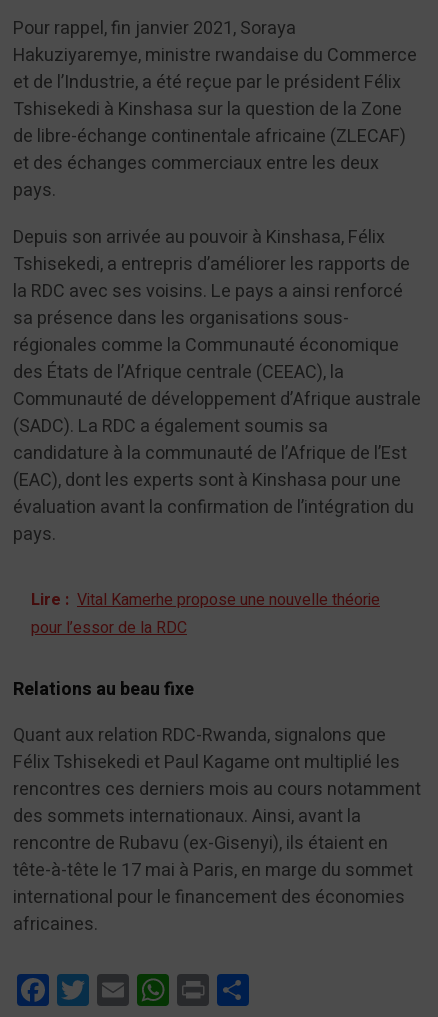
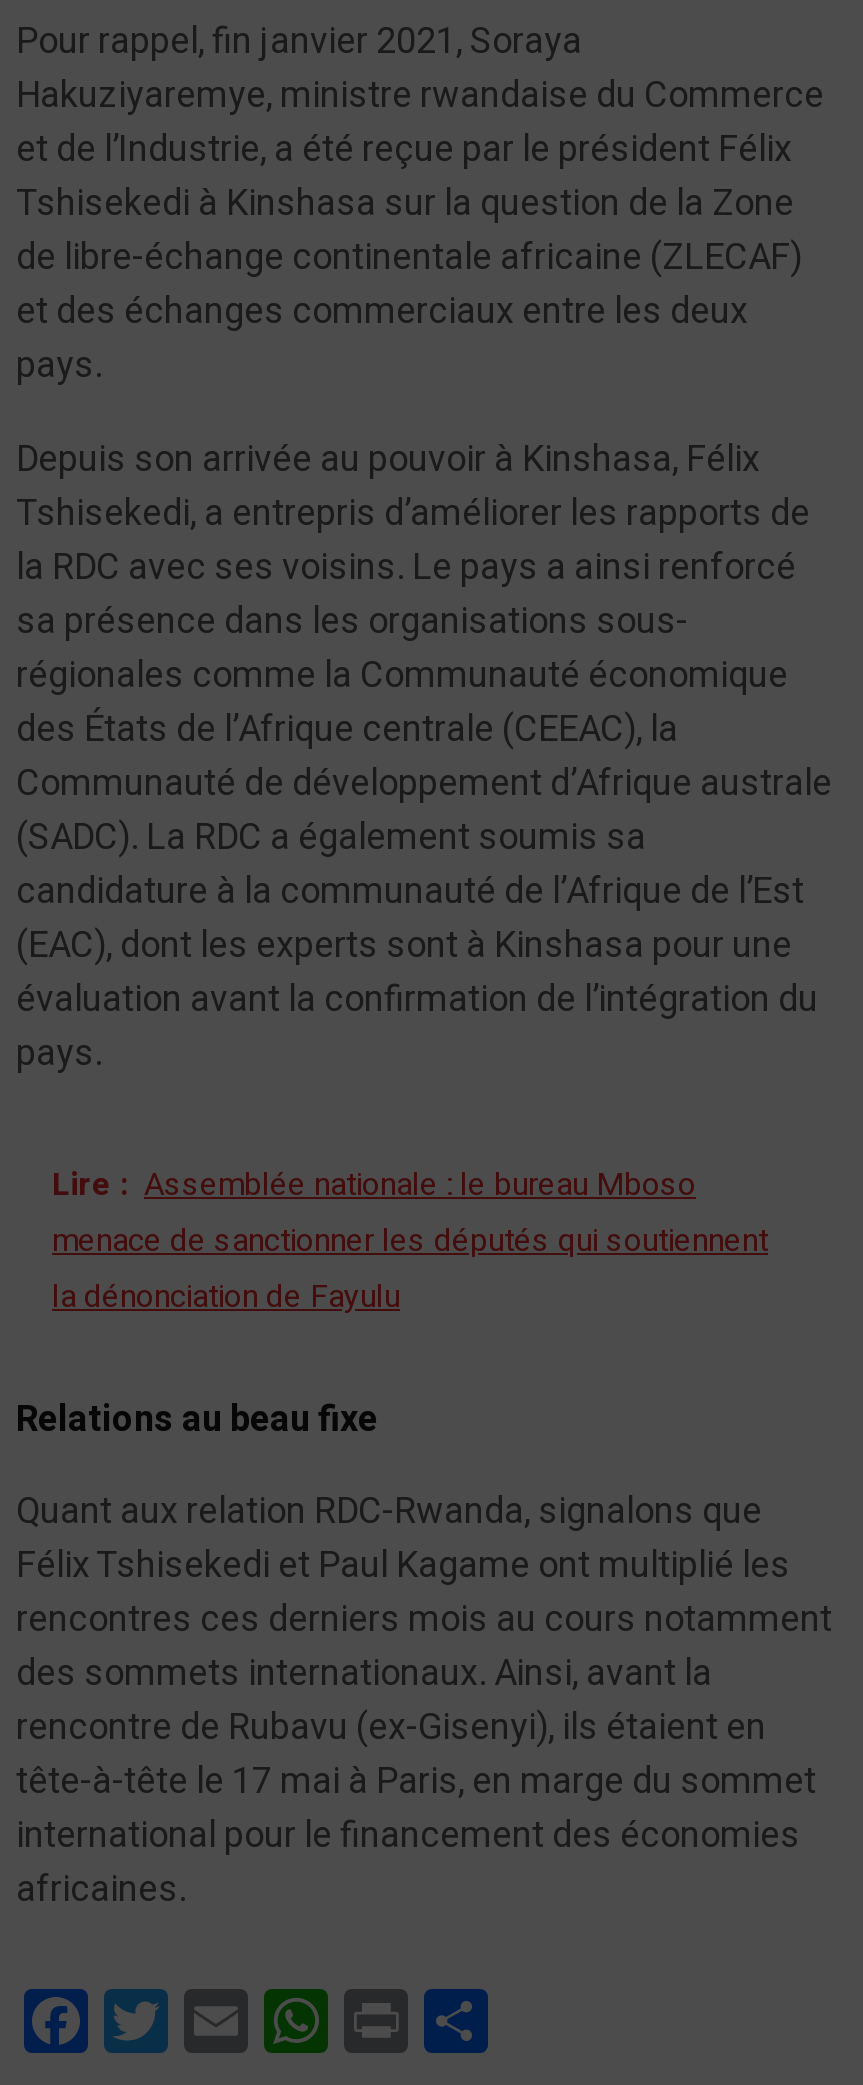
- Lire : Vital Kamerhe propose une nouvelle théorie
- pour l’essor de la RDC
+ Lire : Assemblée nationale : le bureau Mboso
+ menace de sanctionner les députés qui soutiennent
+ la dénonciation de Fayulu
